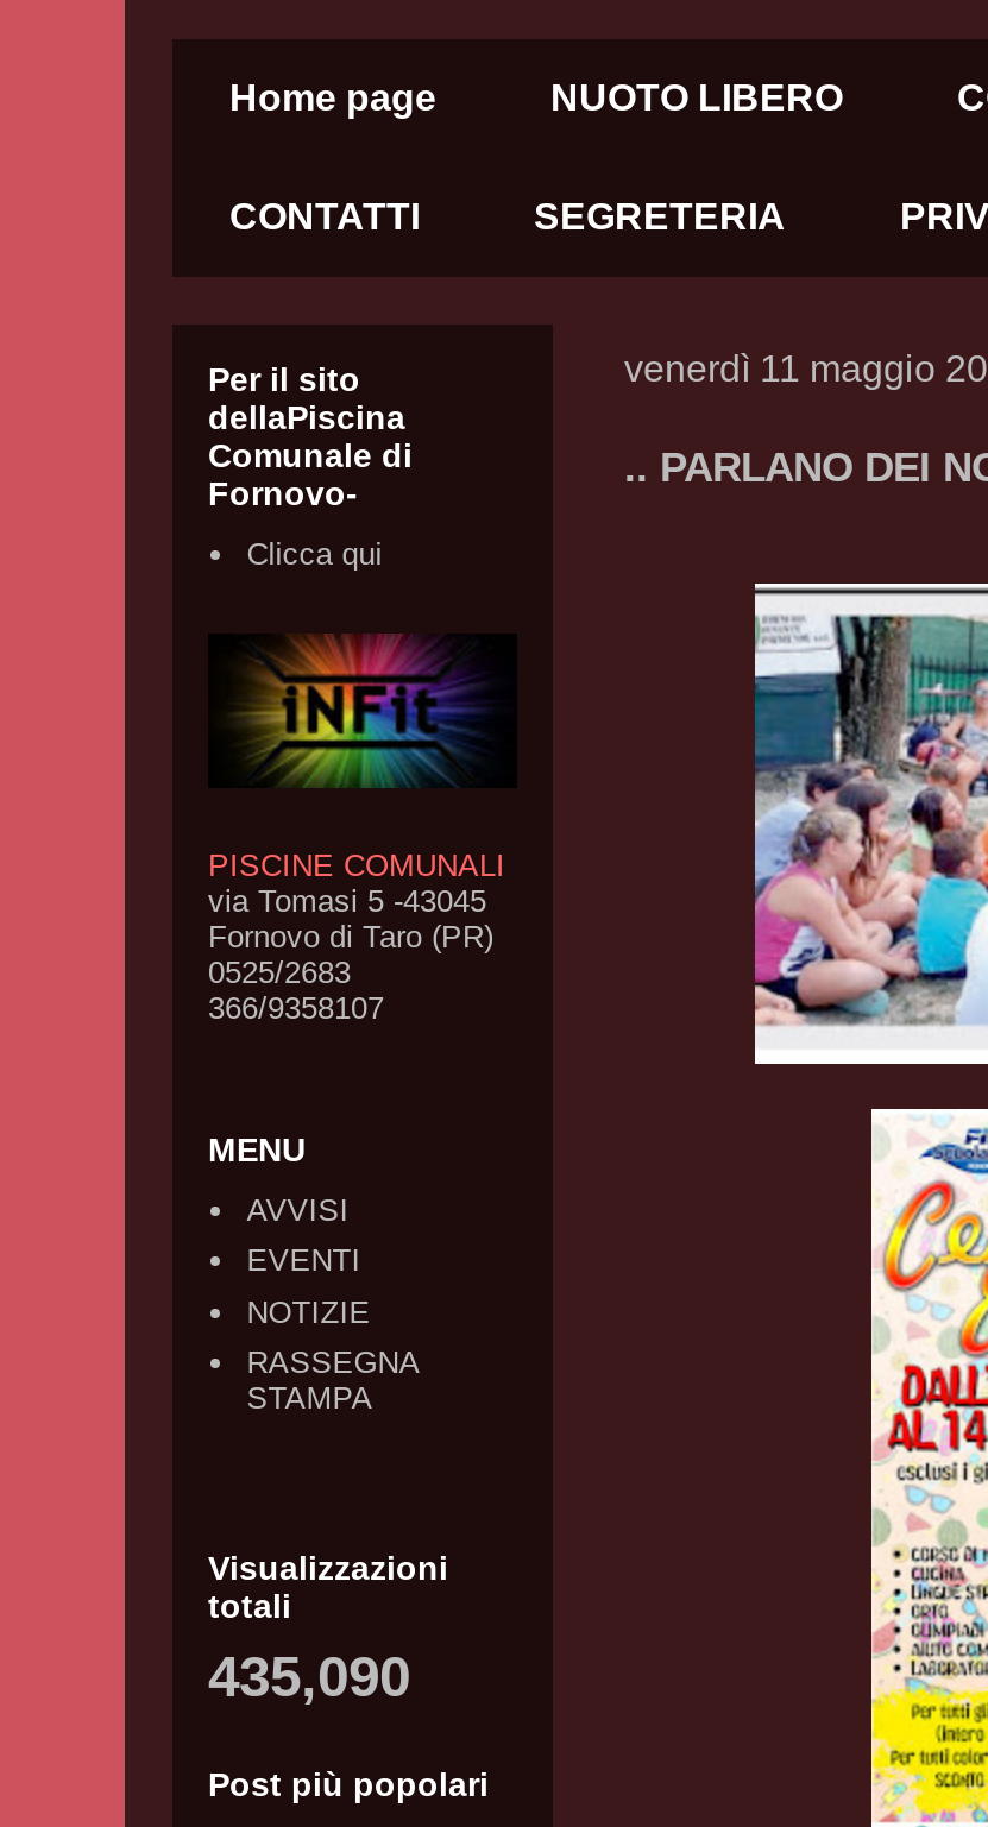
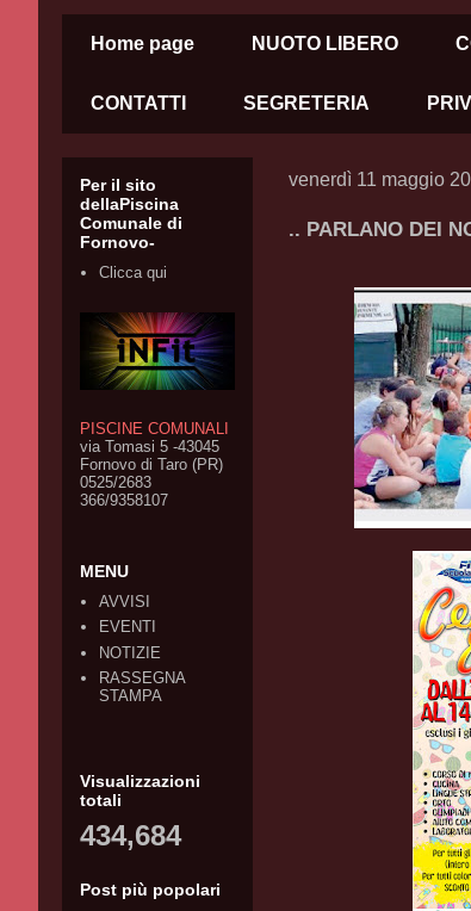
- 435,090
+ 434,684
